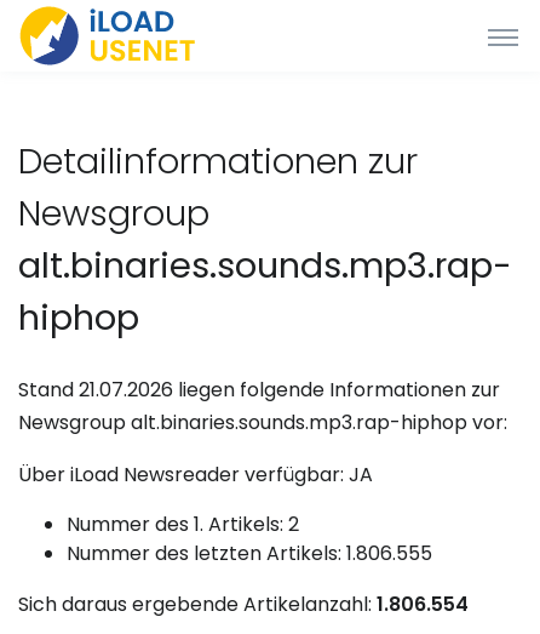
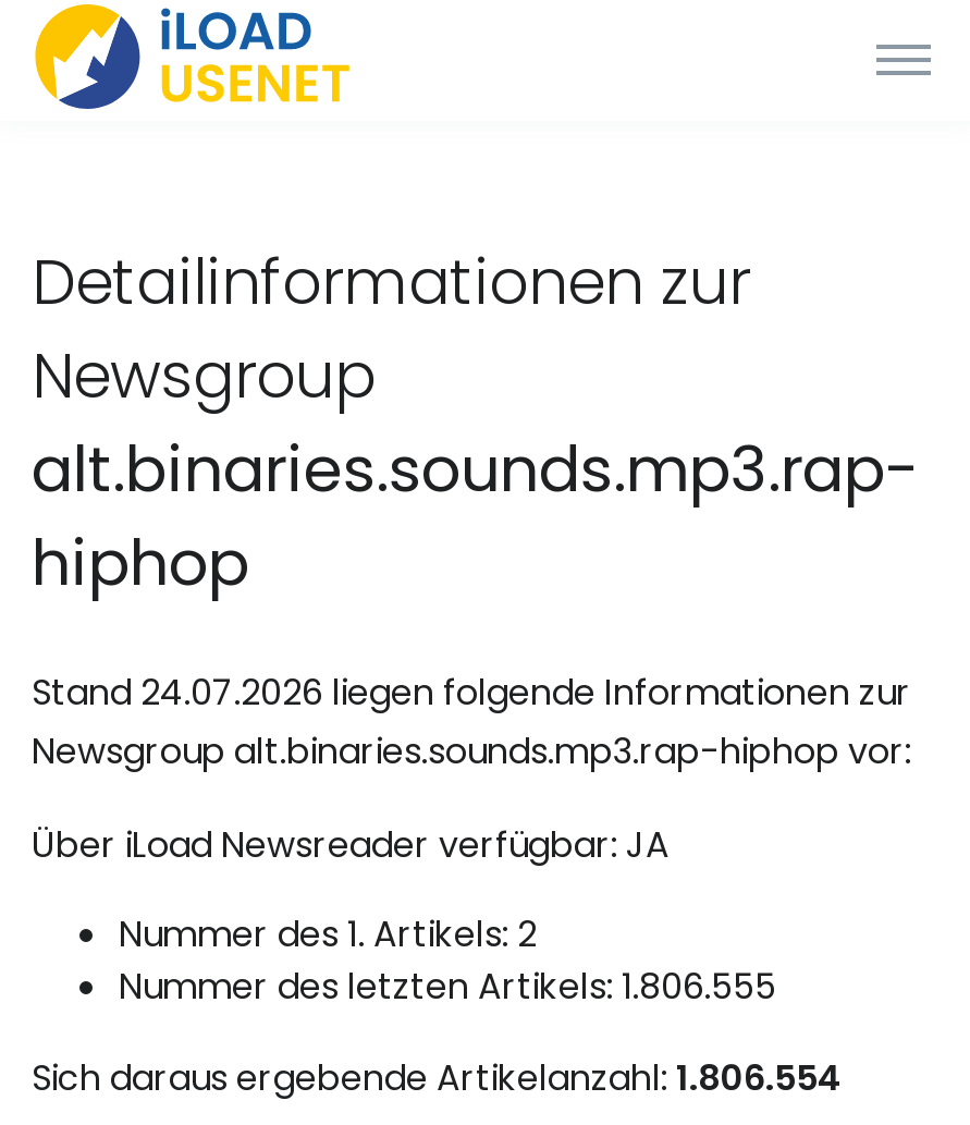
- Stand 21.07.2026 liegen folgende Informationen zur
+ Stand 24.07.2026 liegen folgende Informationen zur
